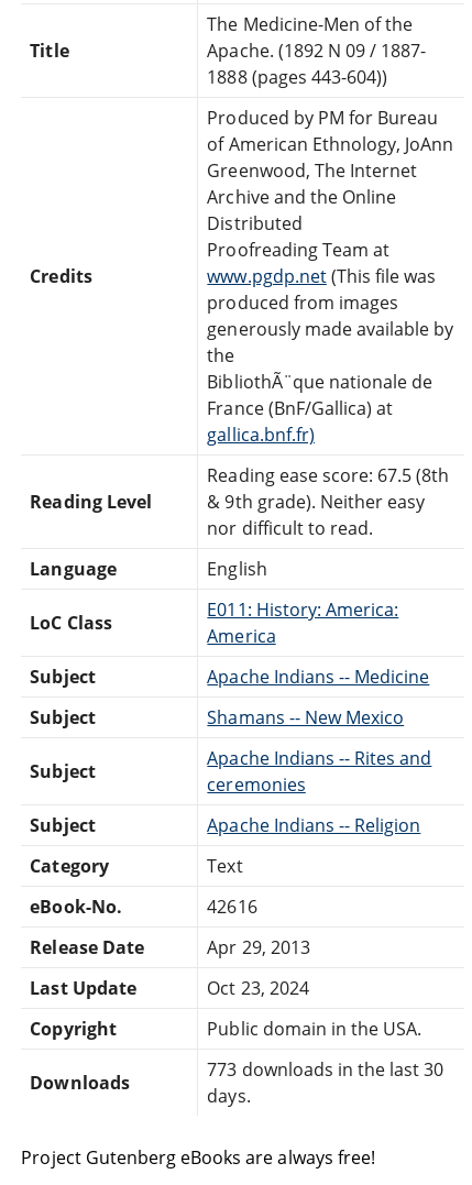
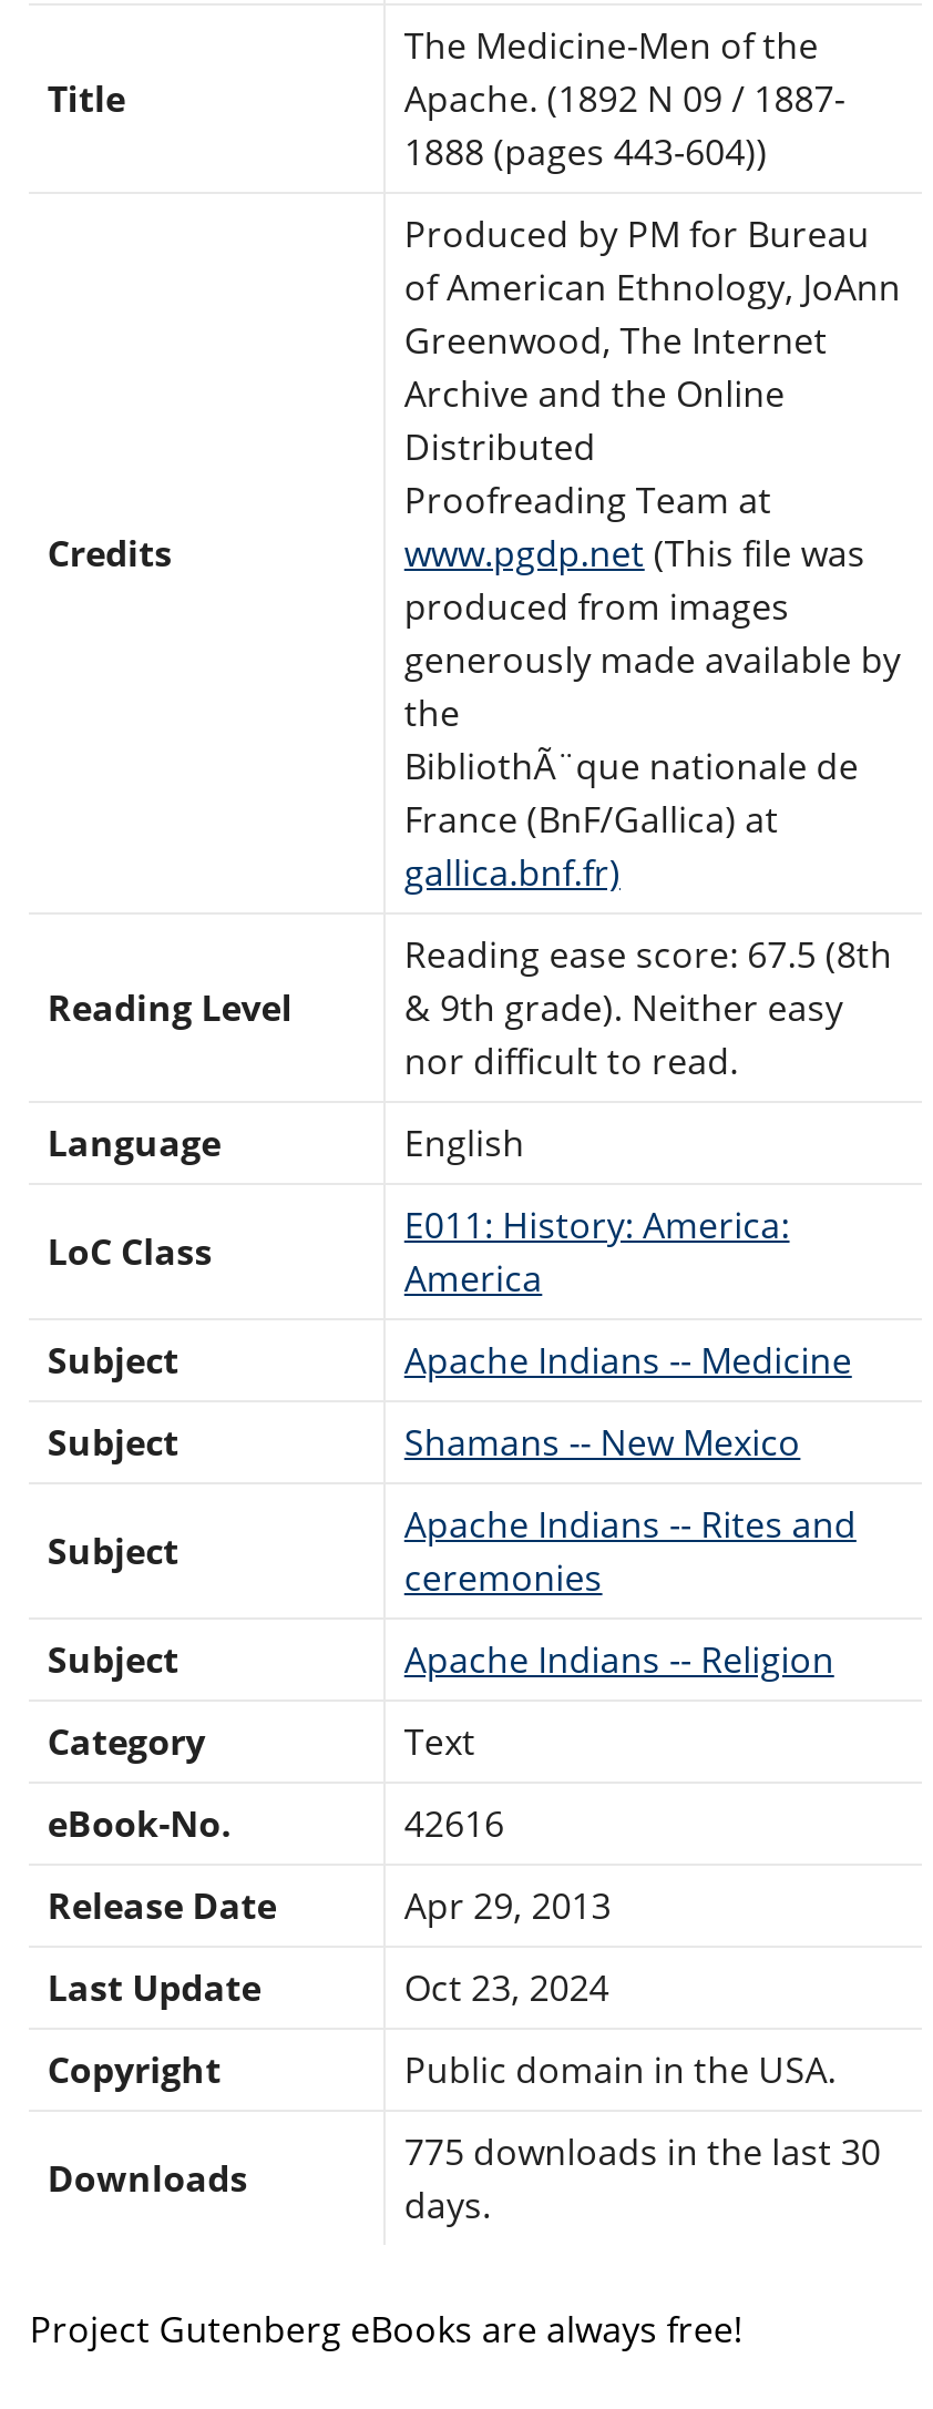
- 773 downloads in the last 30
+ 775 downloads in the last 30
